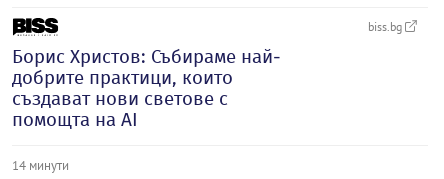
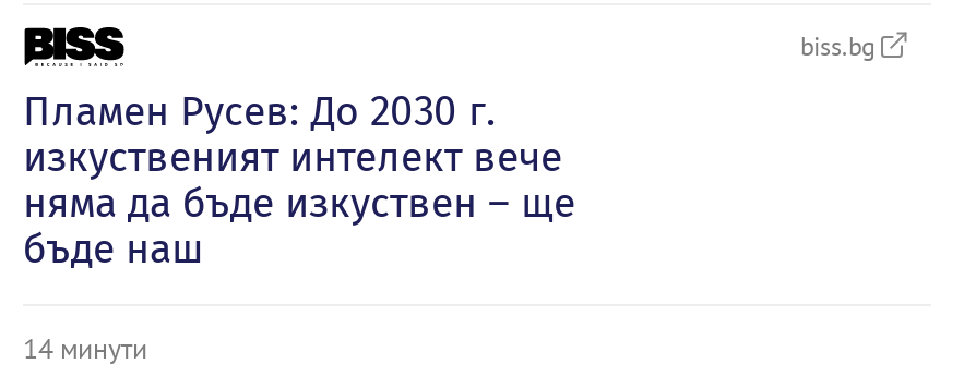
- Борис Христов: Събираме най-
- добрите практици, които
- създават нови светове с
- помощта на AI
+ Пламен Русев: До 2030 г.
+ изкуственият интелект вече
+ няма да бъде изкуствен – ще
+ бъде наш
